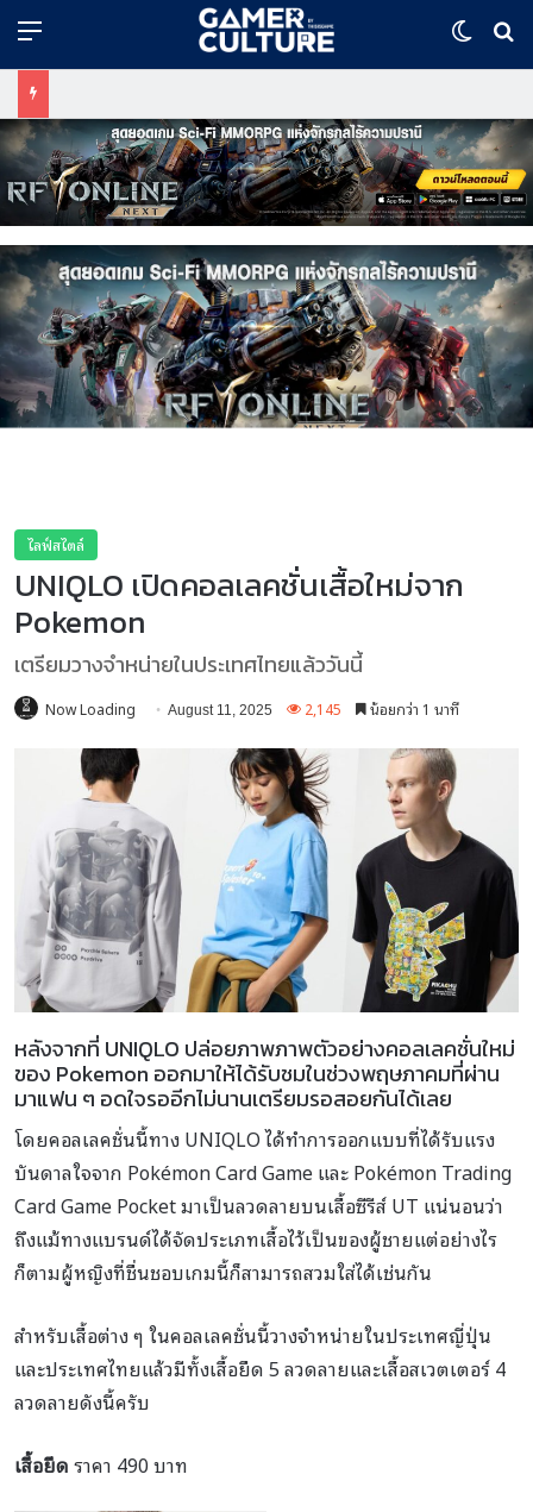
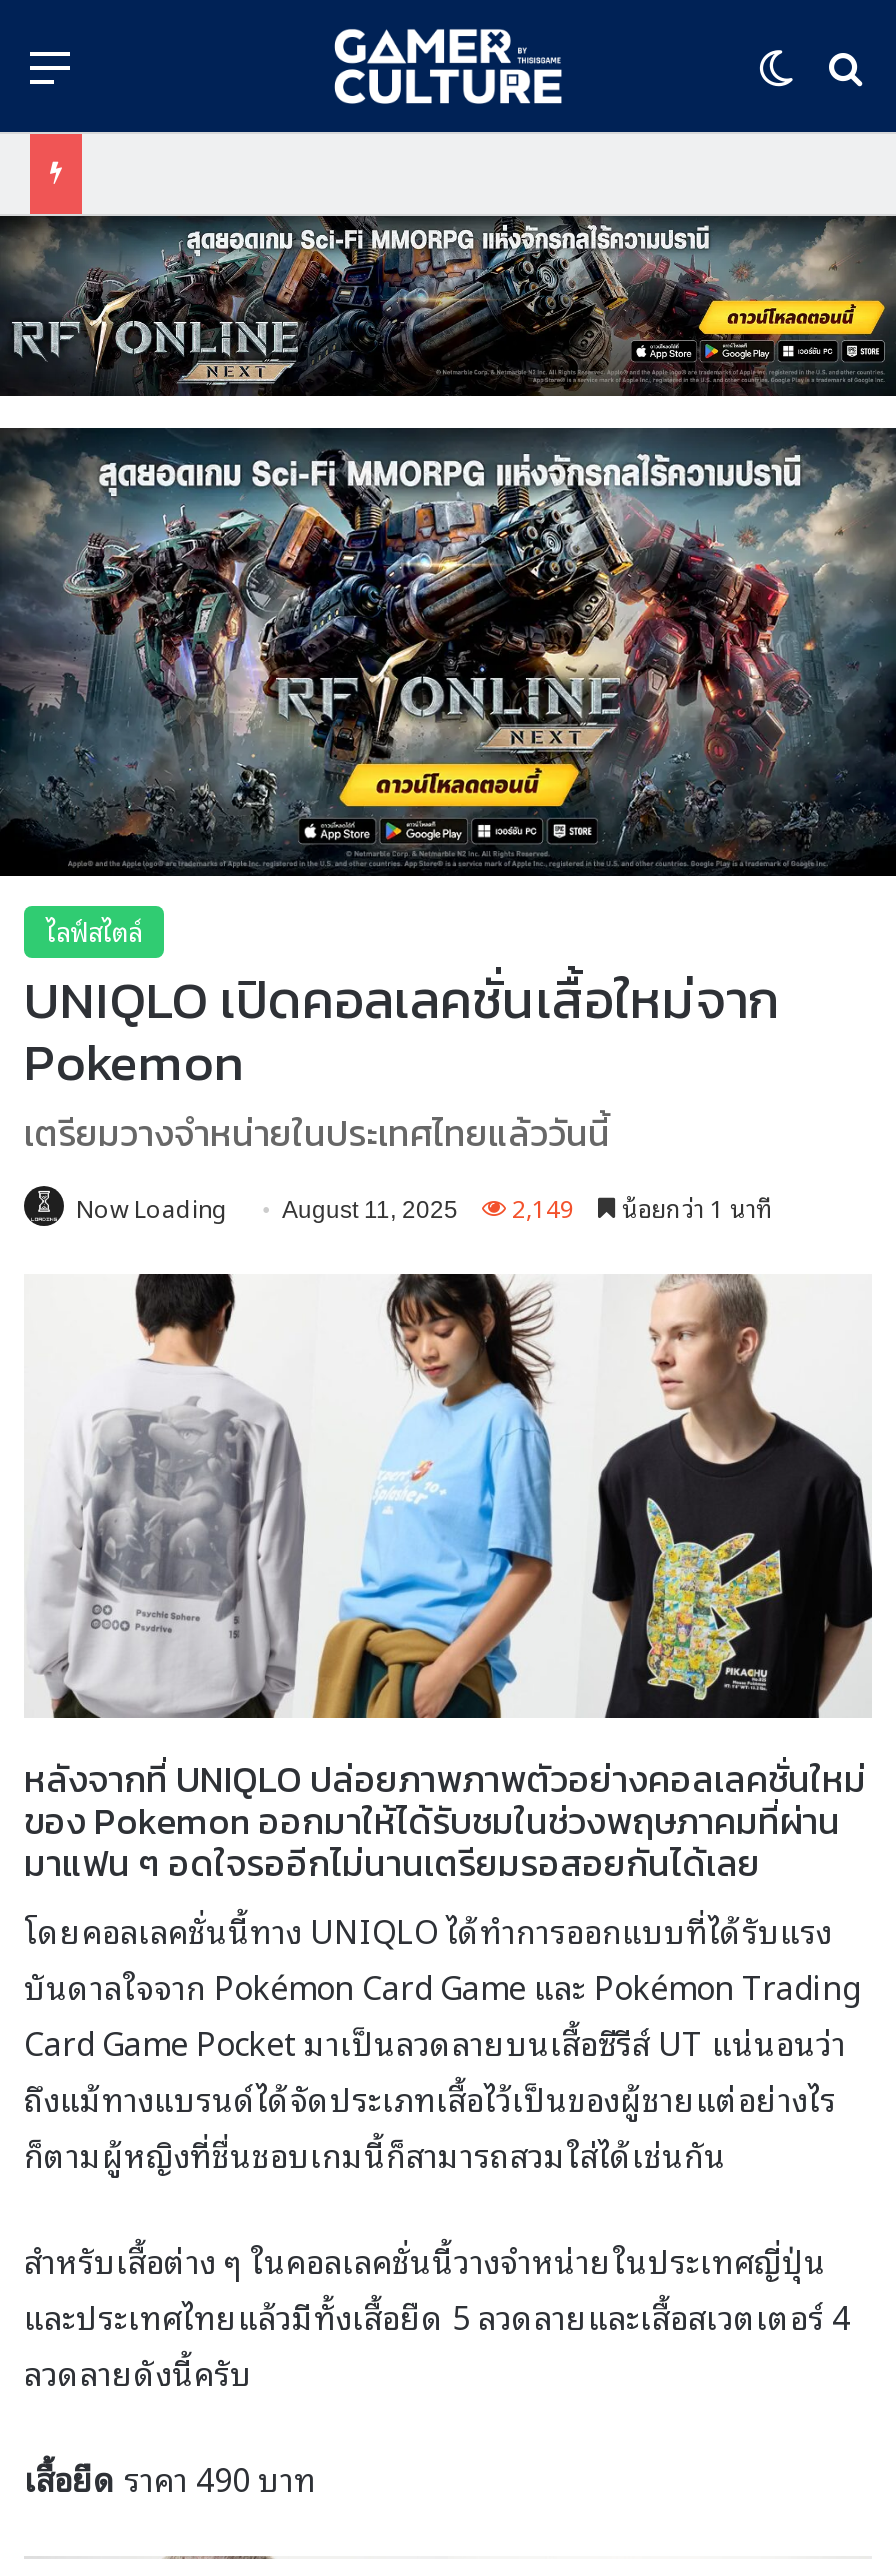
+ [image]

- Now Loading August 11, 2025 2,145 น้อยกว่า 1 นาที
+ Now Loading August 11, 2025 2,149 น้อยกว่า 1 นาที
